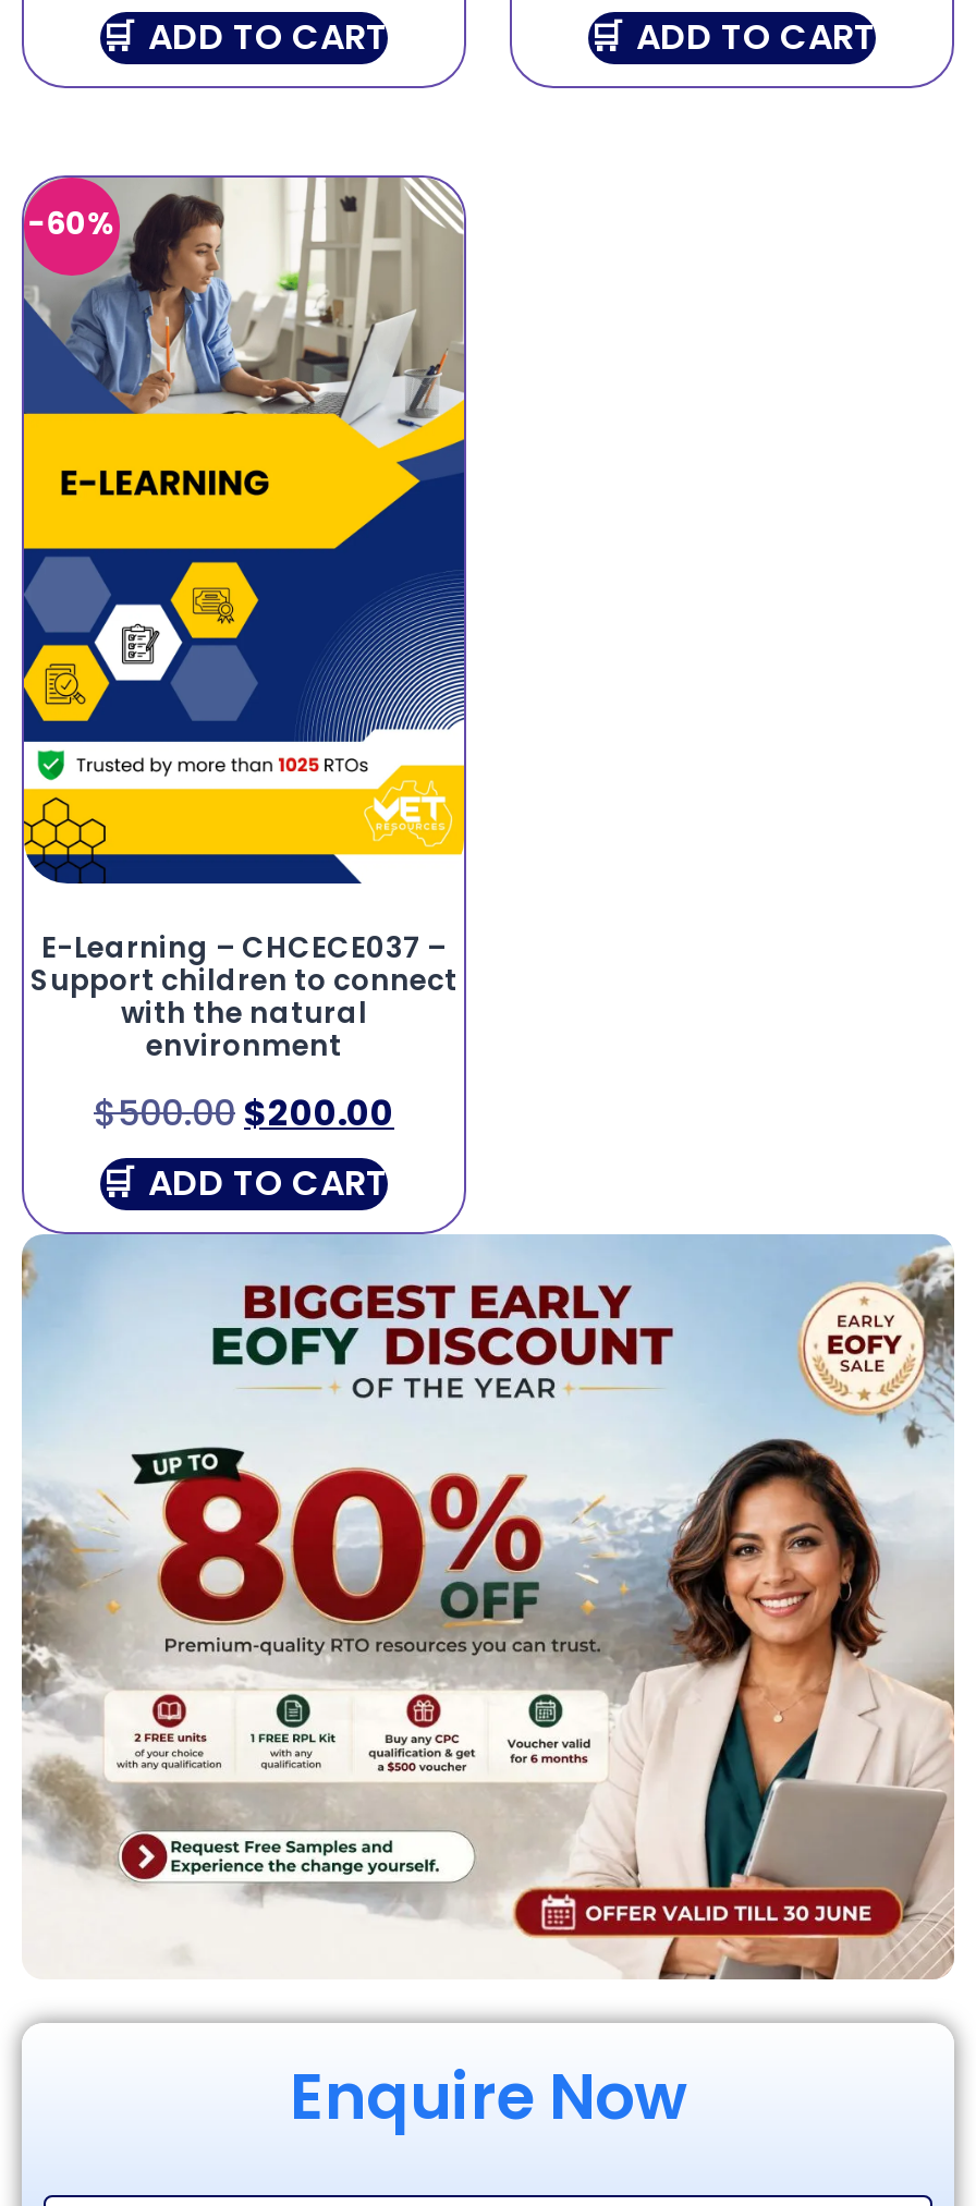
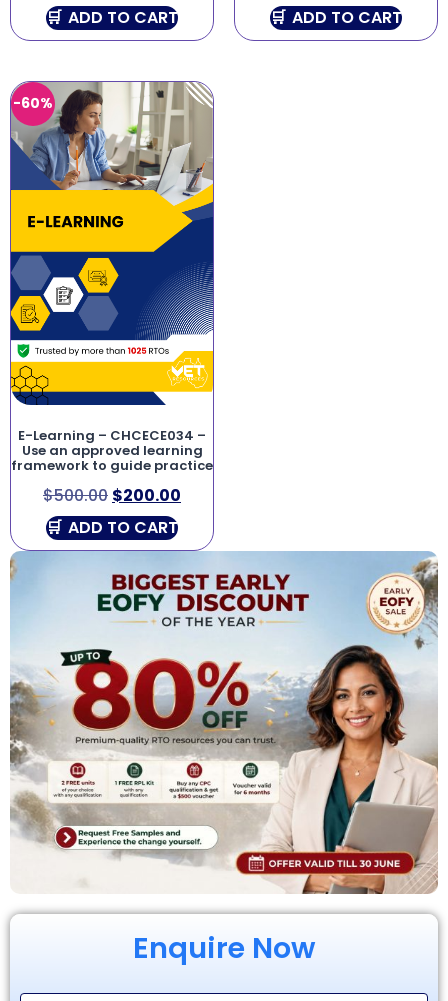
- E-Learning – CHCECE037 –
- Support children to connect
- with the natural
- environment
+ E-Learning – CHCECE034 –
+ Use an approved learning
+ framework to guide practice
